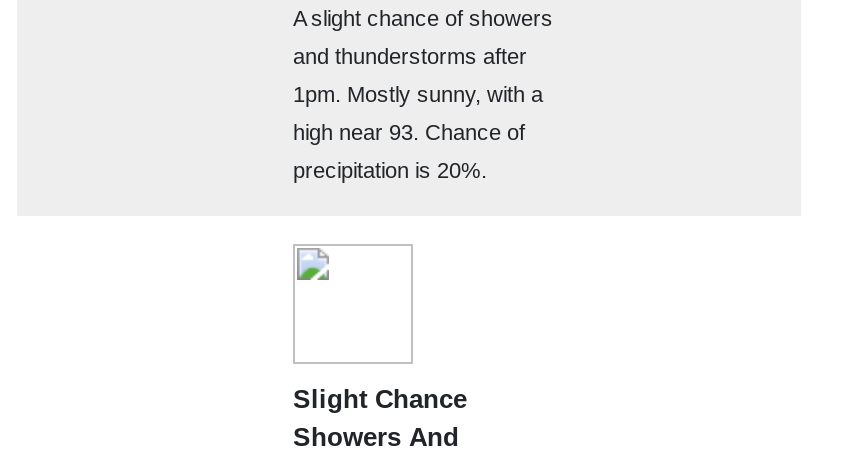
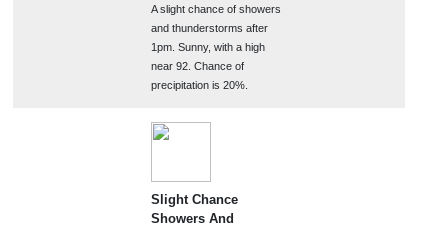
- 1pm. Mostly sunny, with a
+ 1pm. Sunny, with a high

- high near 93. Chance of
+ near 92. Chance of
